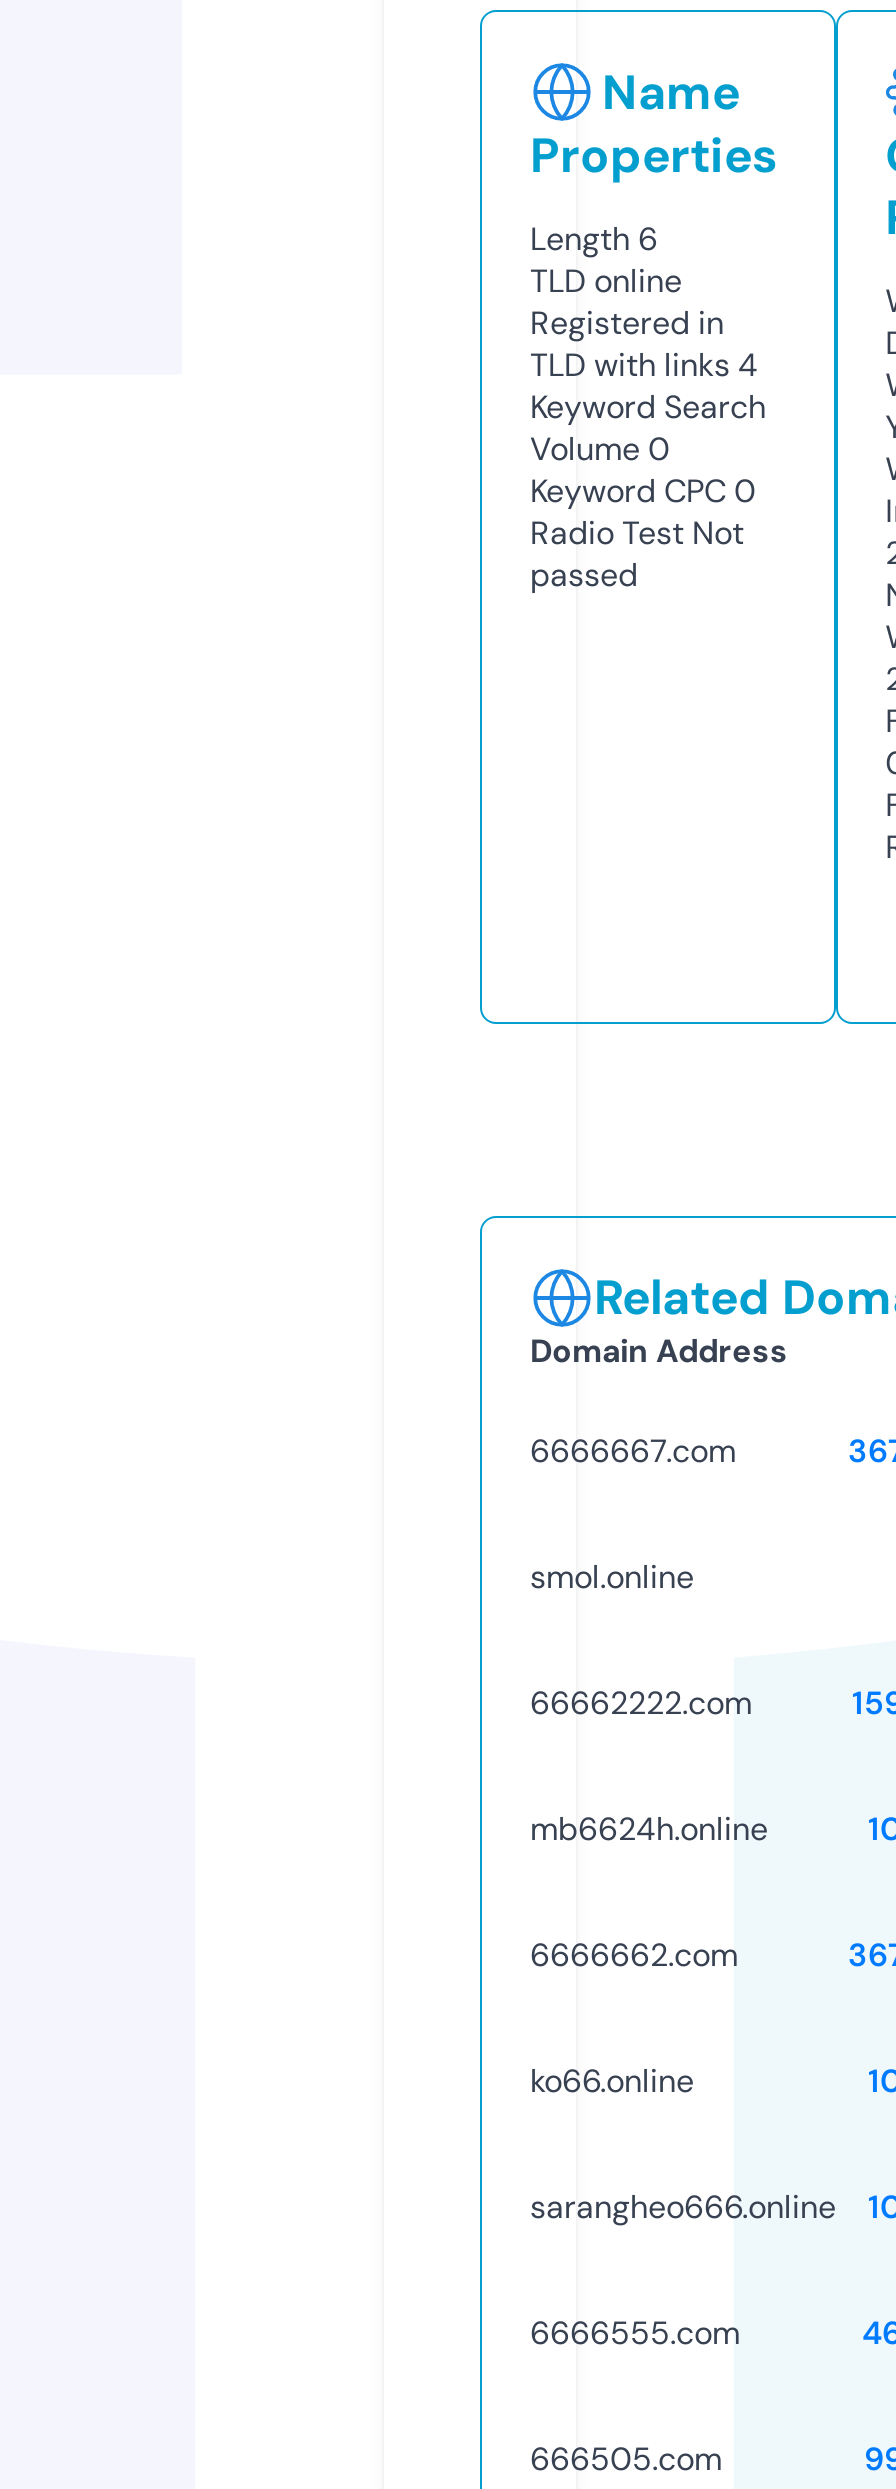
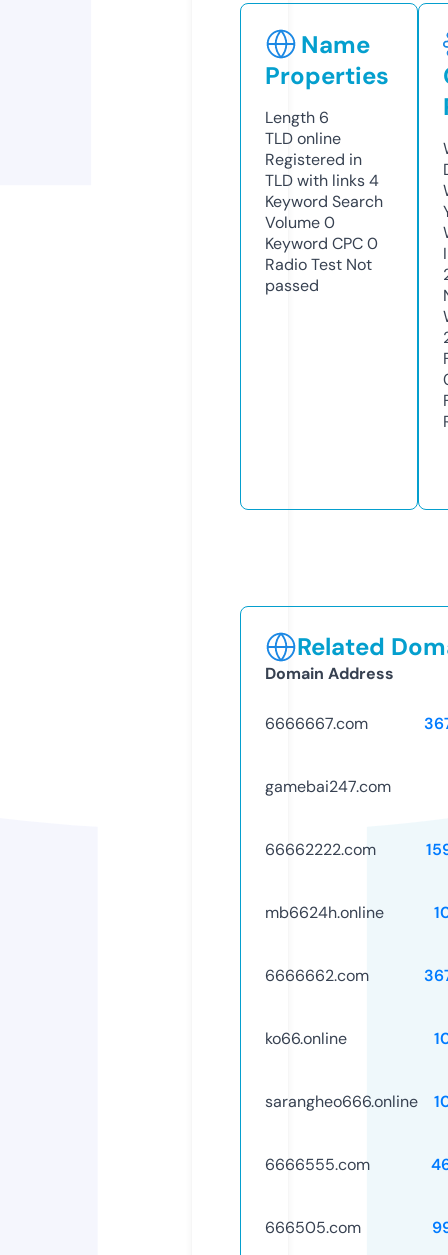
- smol.online
+ gamebai247.com
